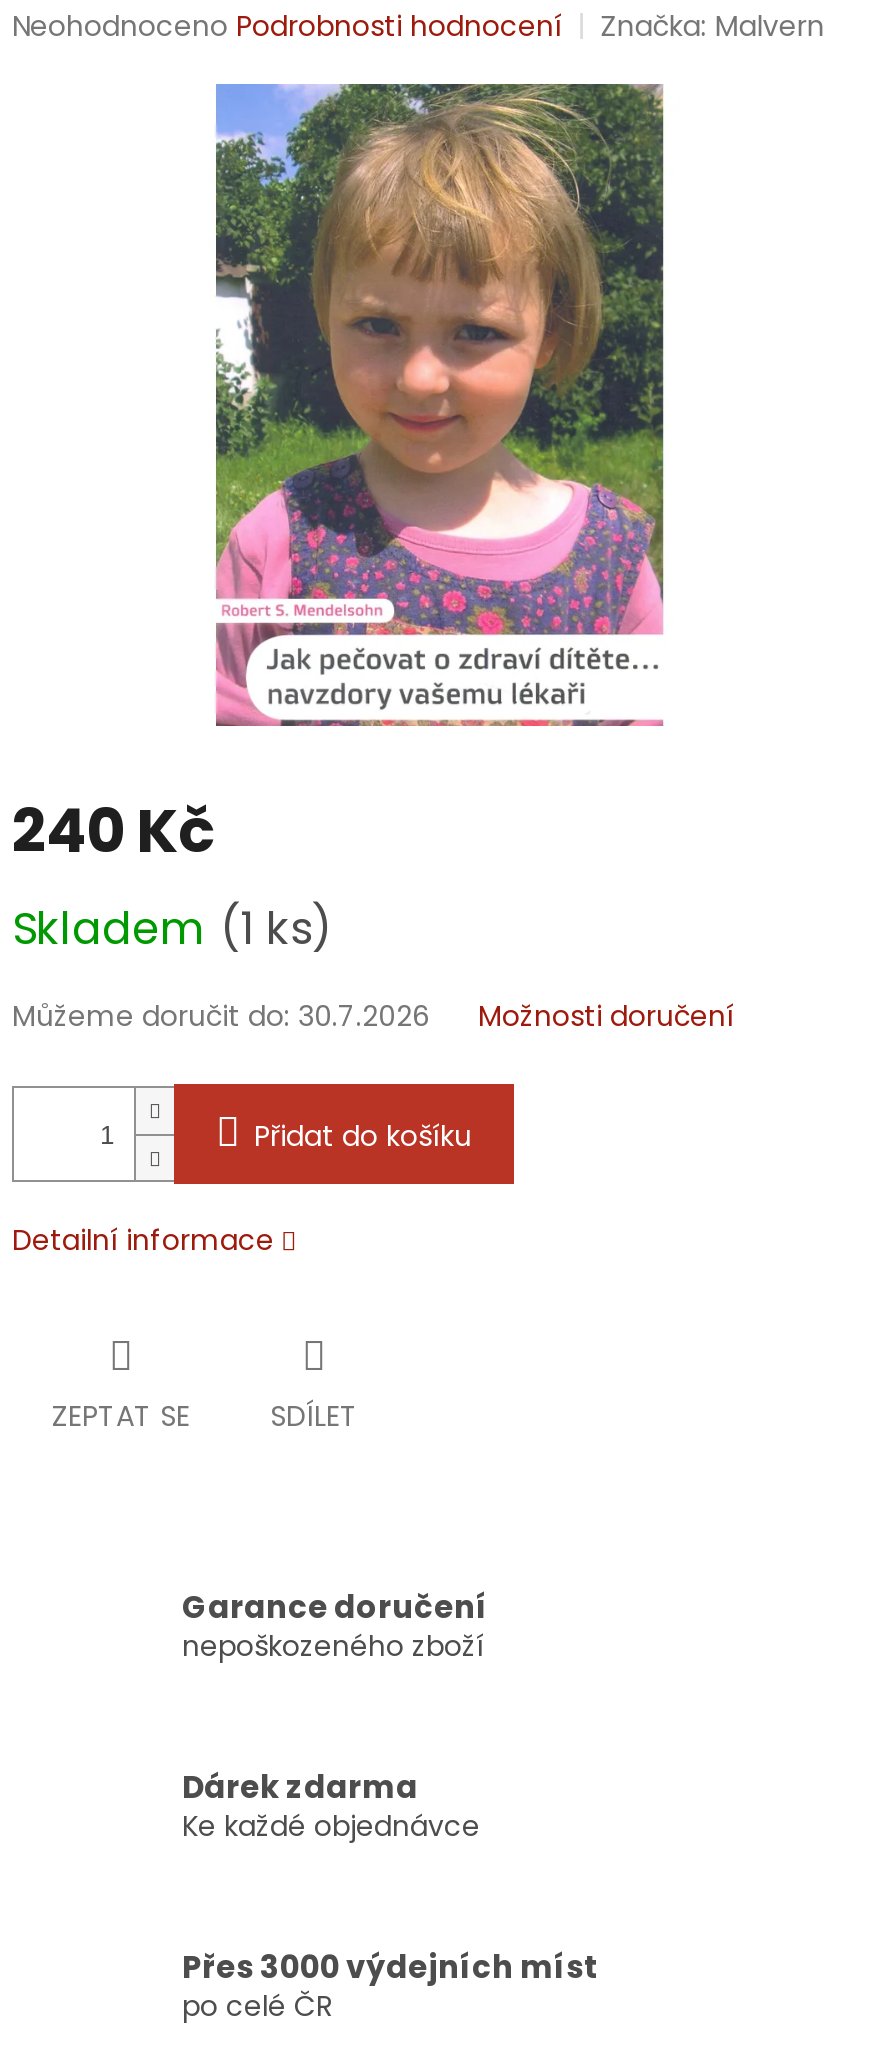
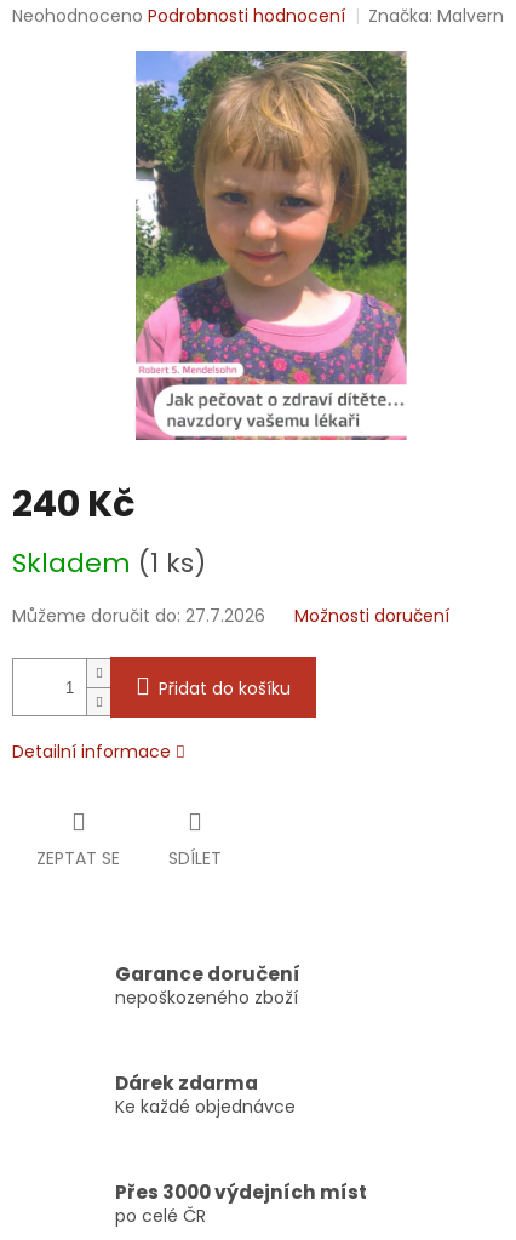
- Můžeme doručit do: 30.7.2026
+ Můžeme doručit do: 27.7.2026
